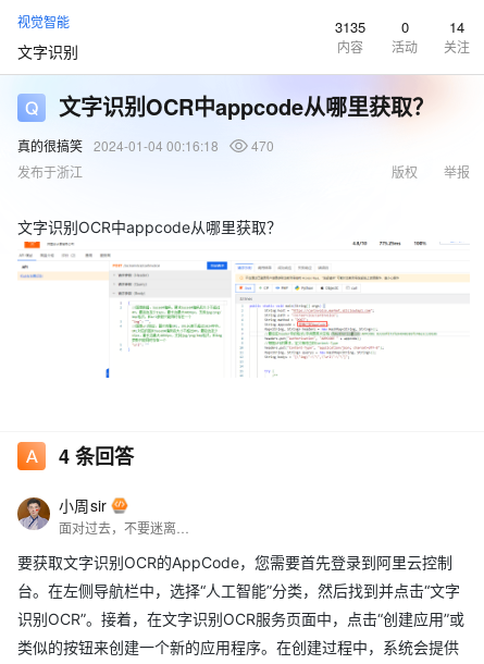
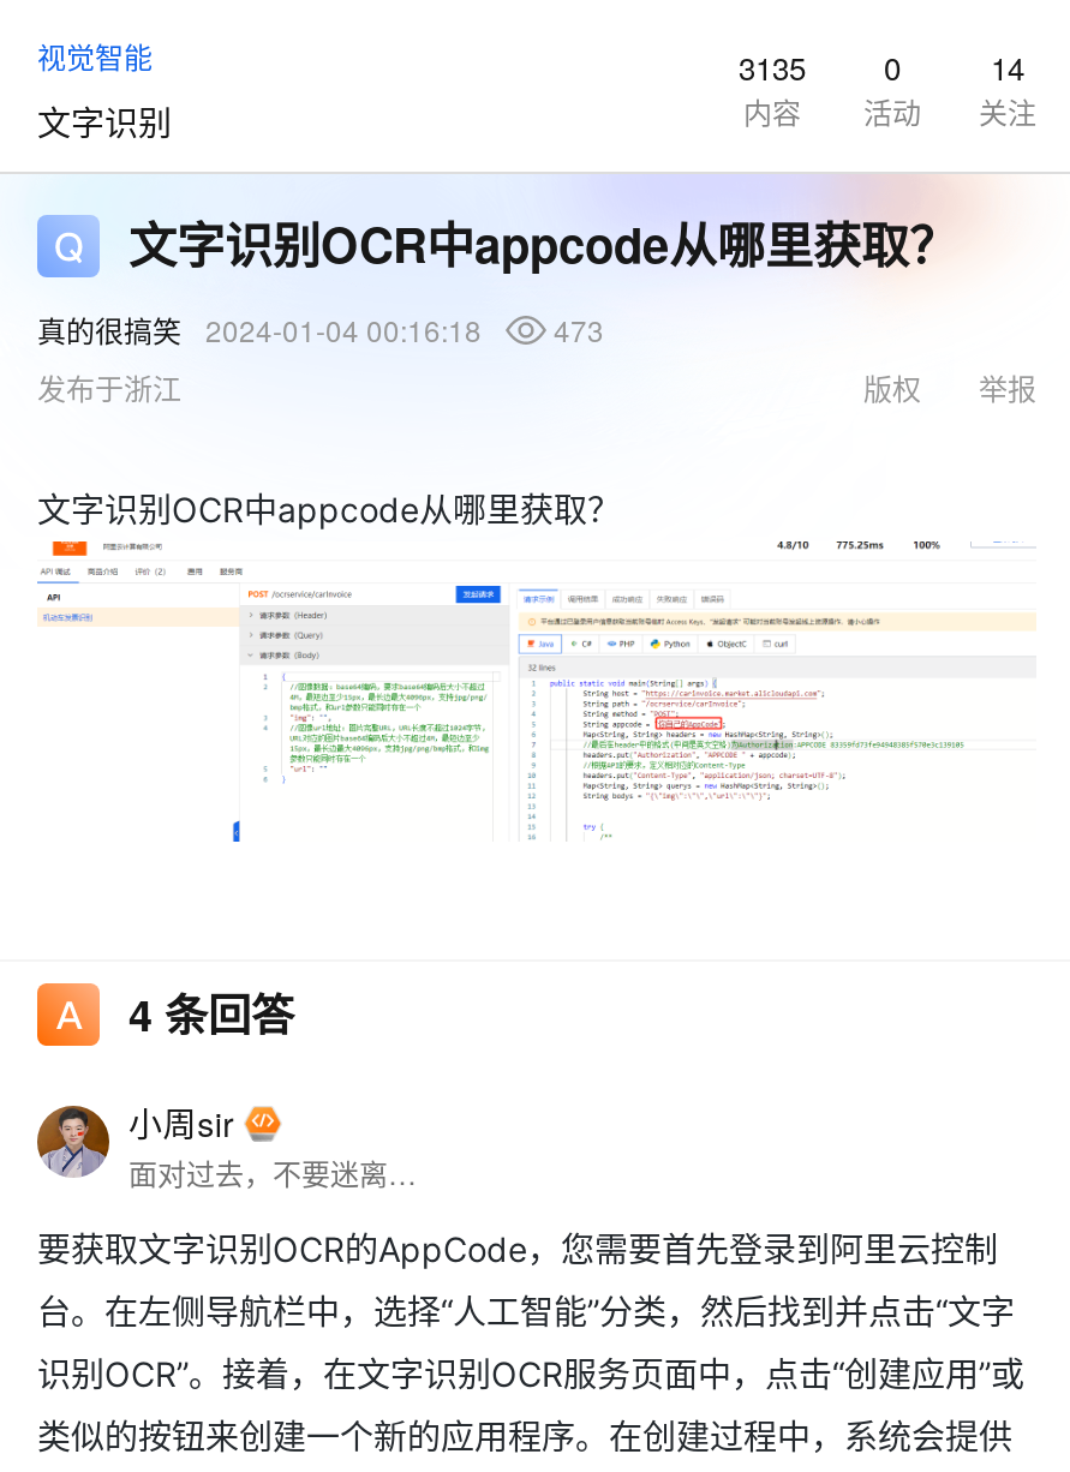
- 真的很搞笑 2024-01-04 00:16:18 470
+ 真的很搞笑 2024-01-04 00:16:18 473
